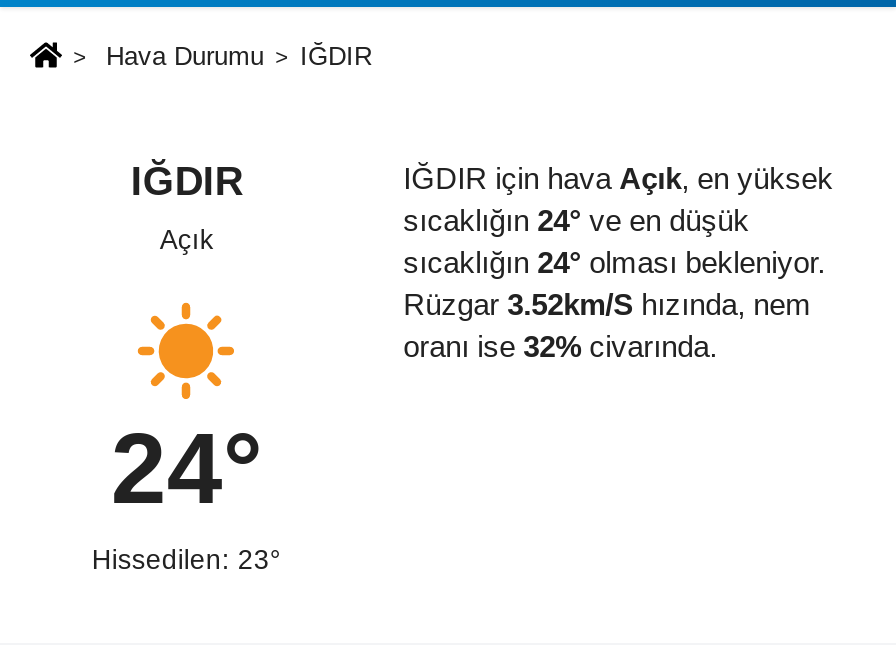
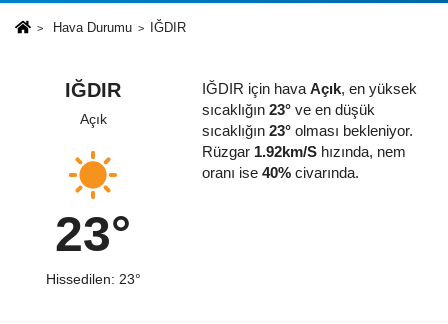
- sıcaklığın 24° ve en düşük
+ sıcaklığın 23° ve en düşük

- sıcaklığın 24° olması bekleniyor.
+ sıcaklığın 23° olması bekleniyor.

- Rüzgar 3.52km/S hızında, nem
+ Rüzgar 1.92km/S hızında, nem

- oranı ise 32% civarında.
+ oranı ise 40% civarında.

- 24°
+ 23°
